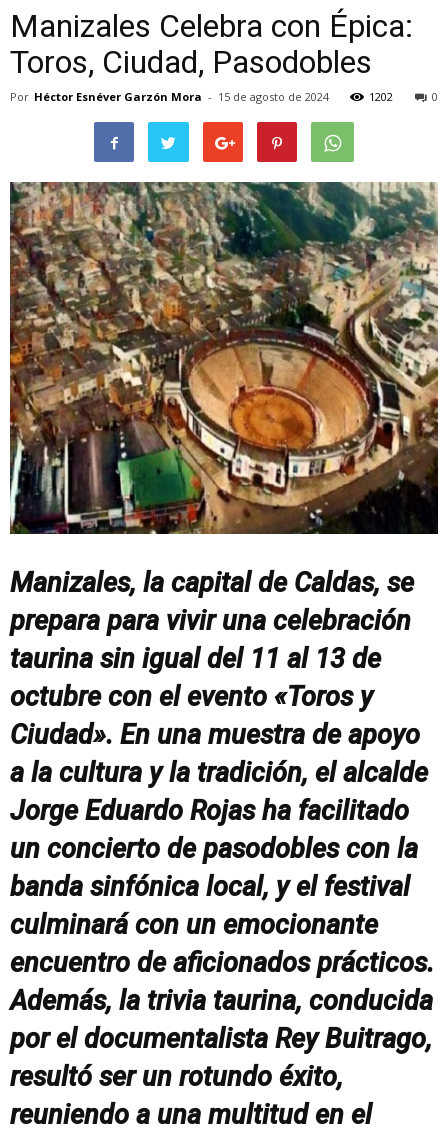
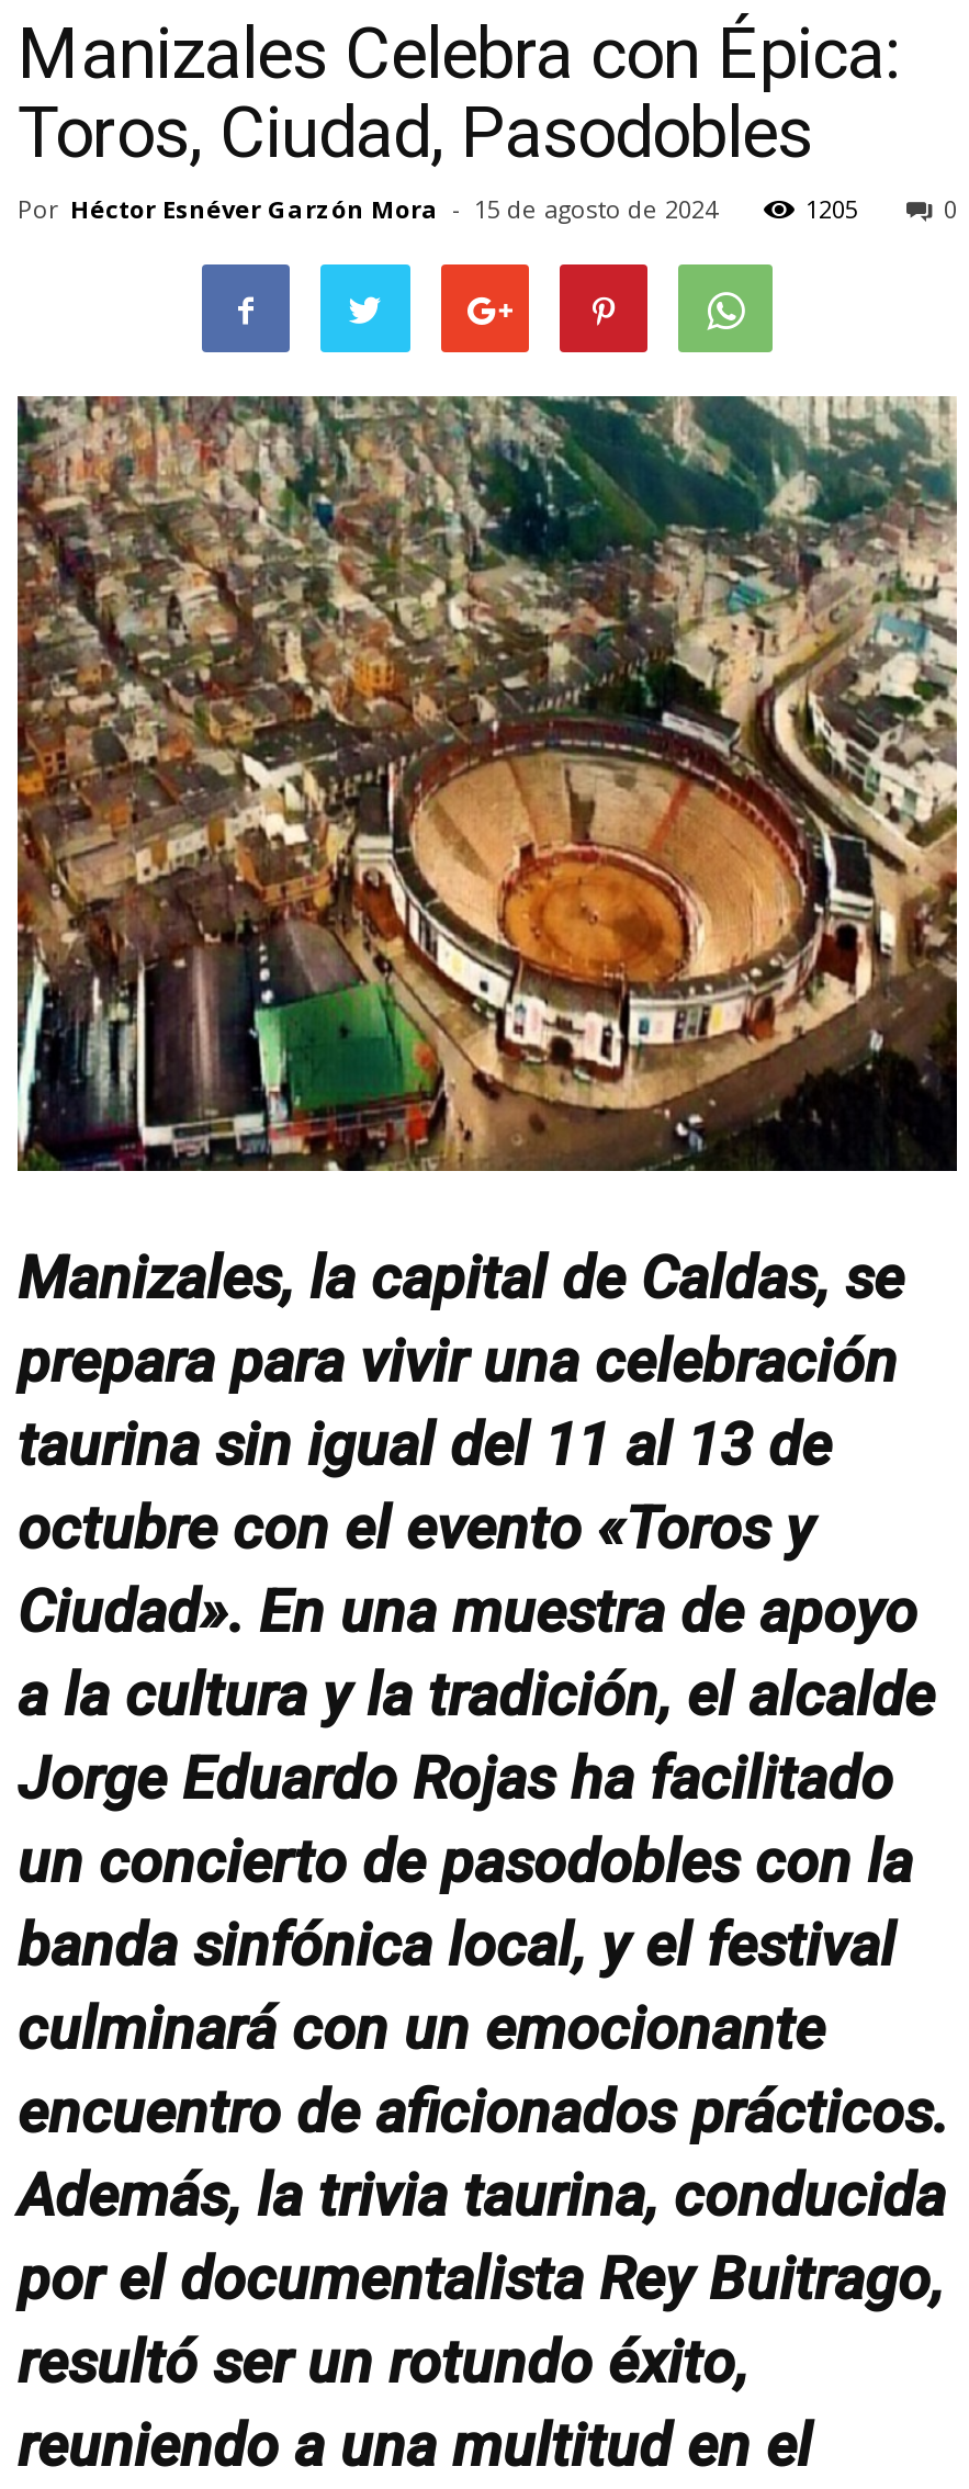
- 1202
+ 1205
